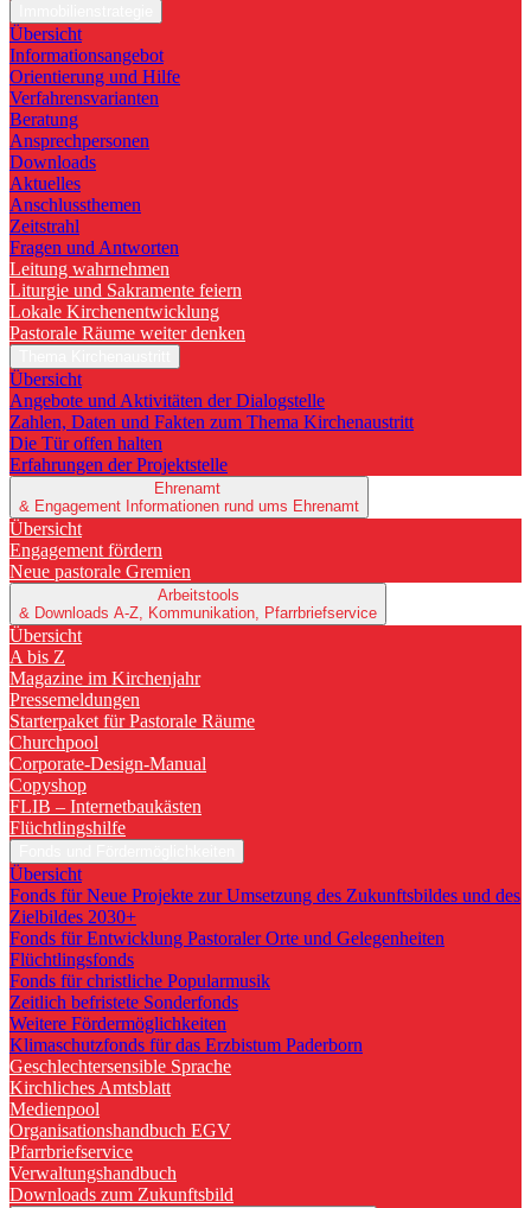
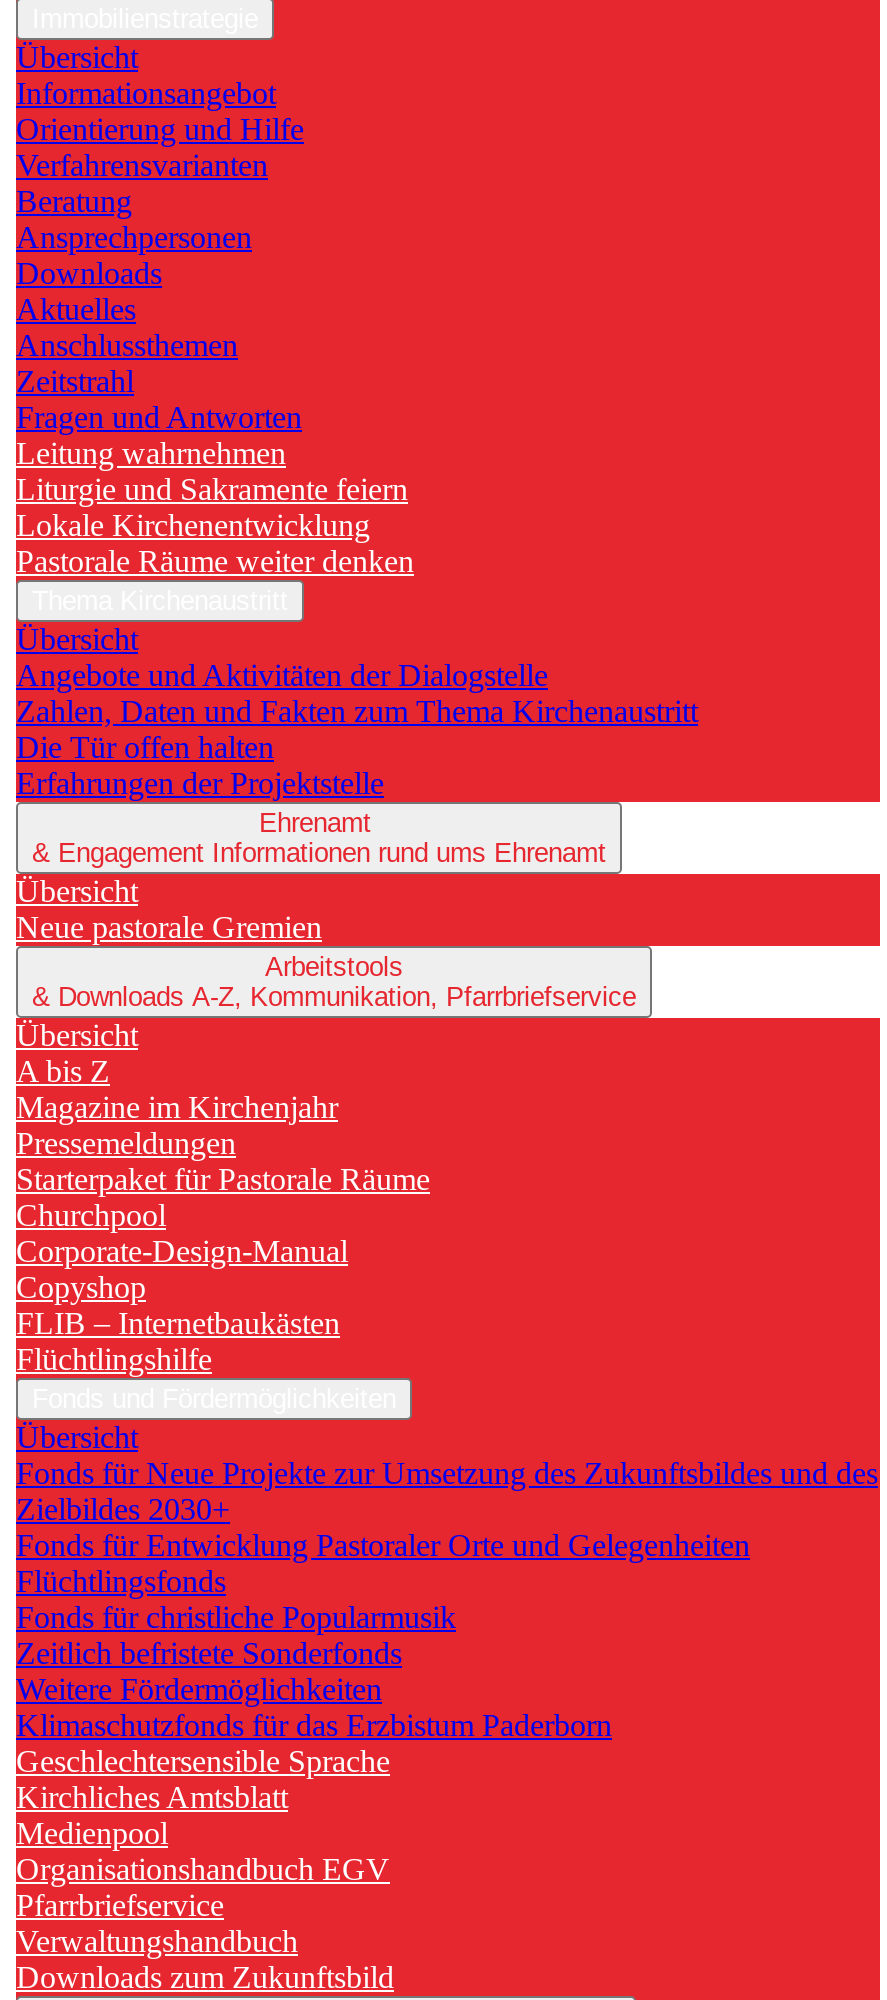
- Engagement fördern
